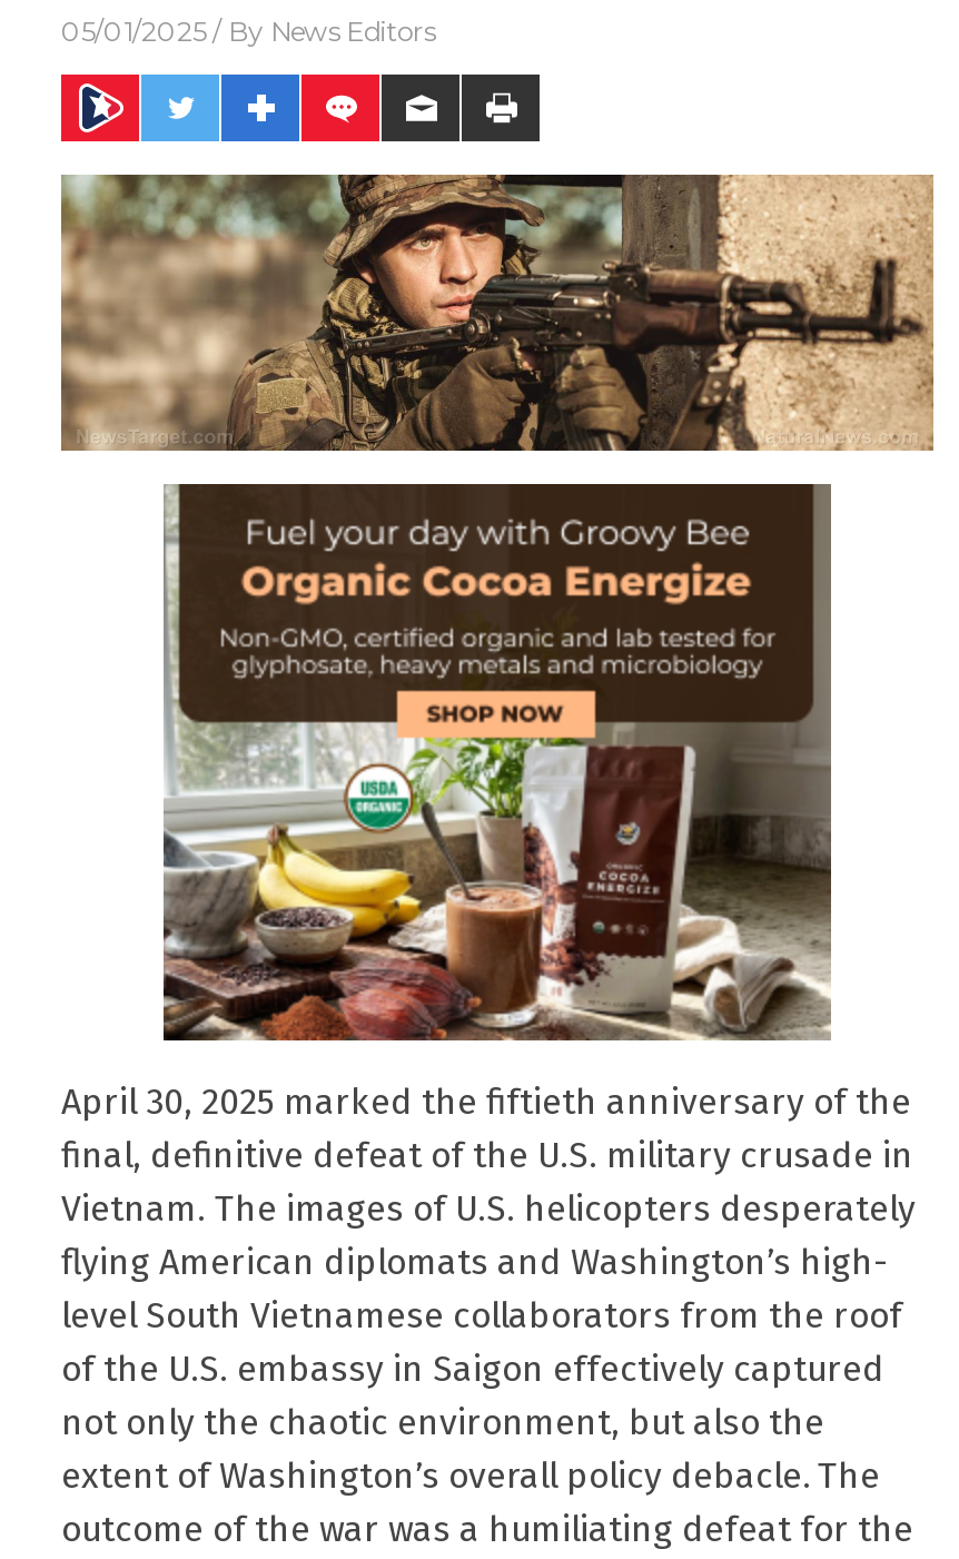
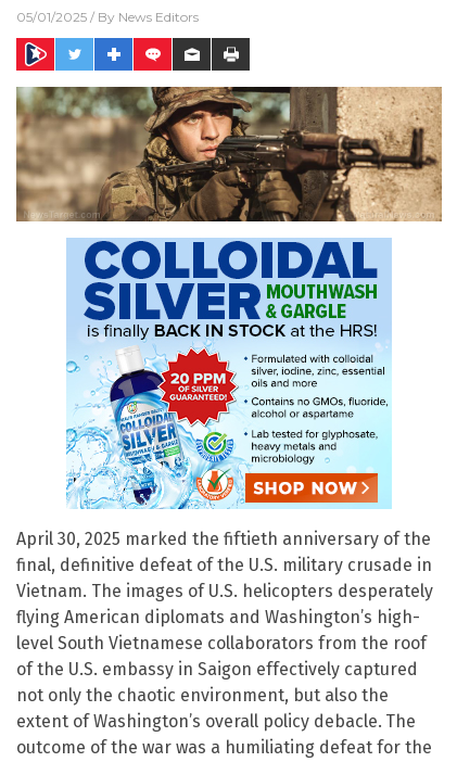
- [image]
+ [image]
